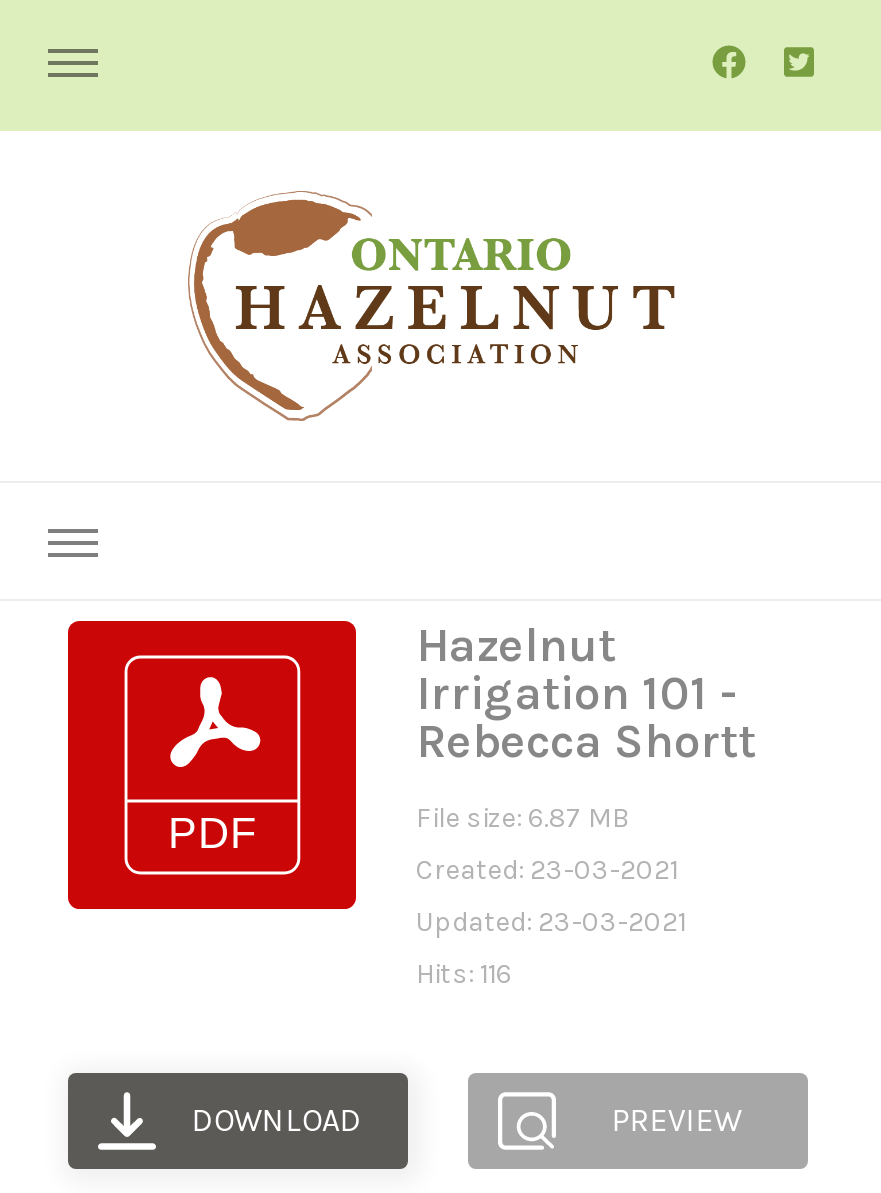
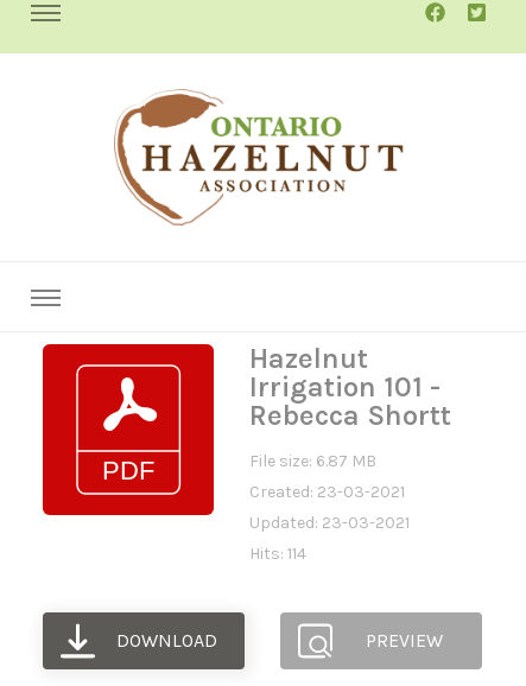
- Hits: 116
+ Hits: 114
